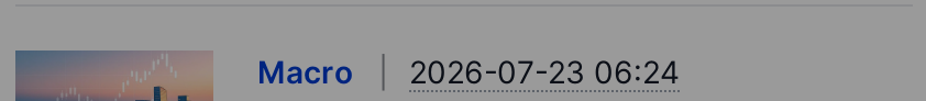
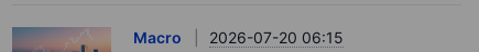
- Macro 2026-07-23 06:24
+ Macro 2026-07-20 06:15
